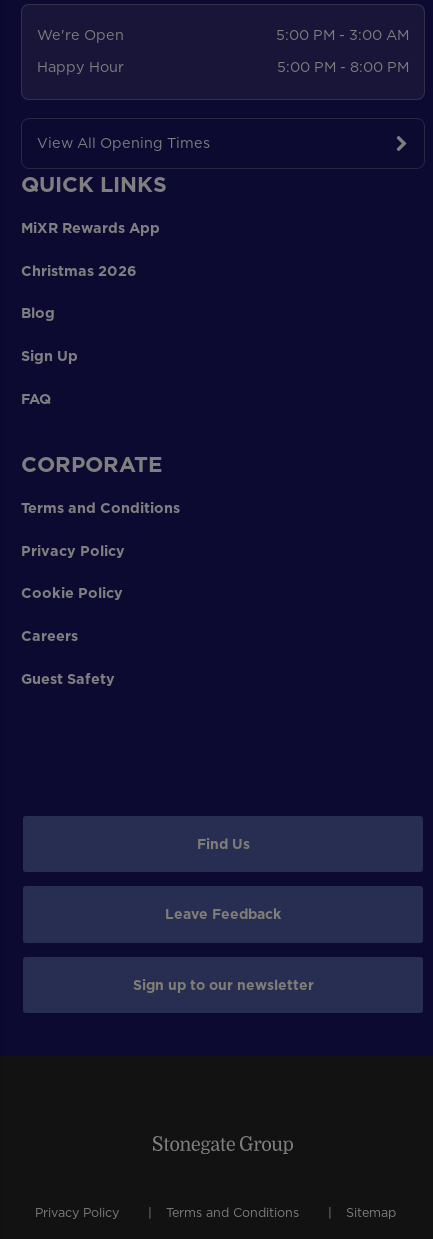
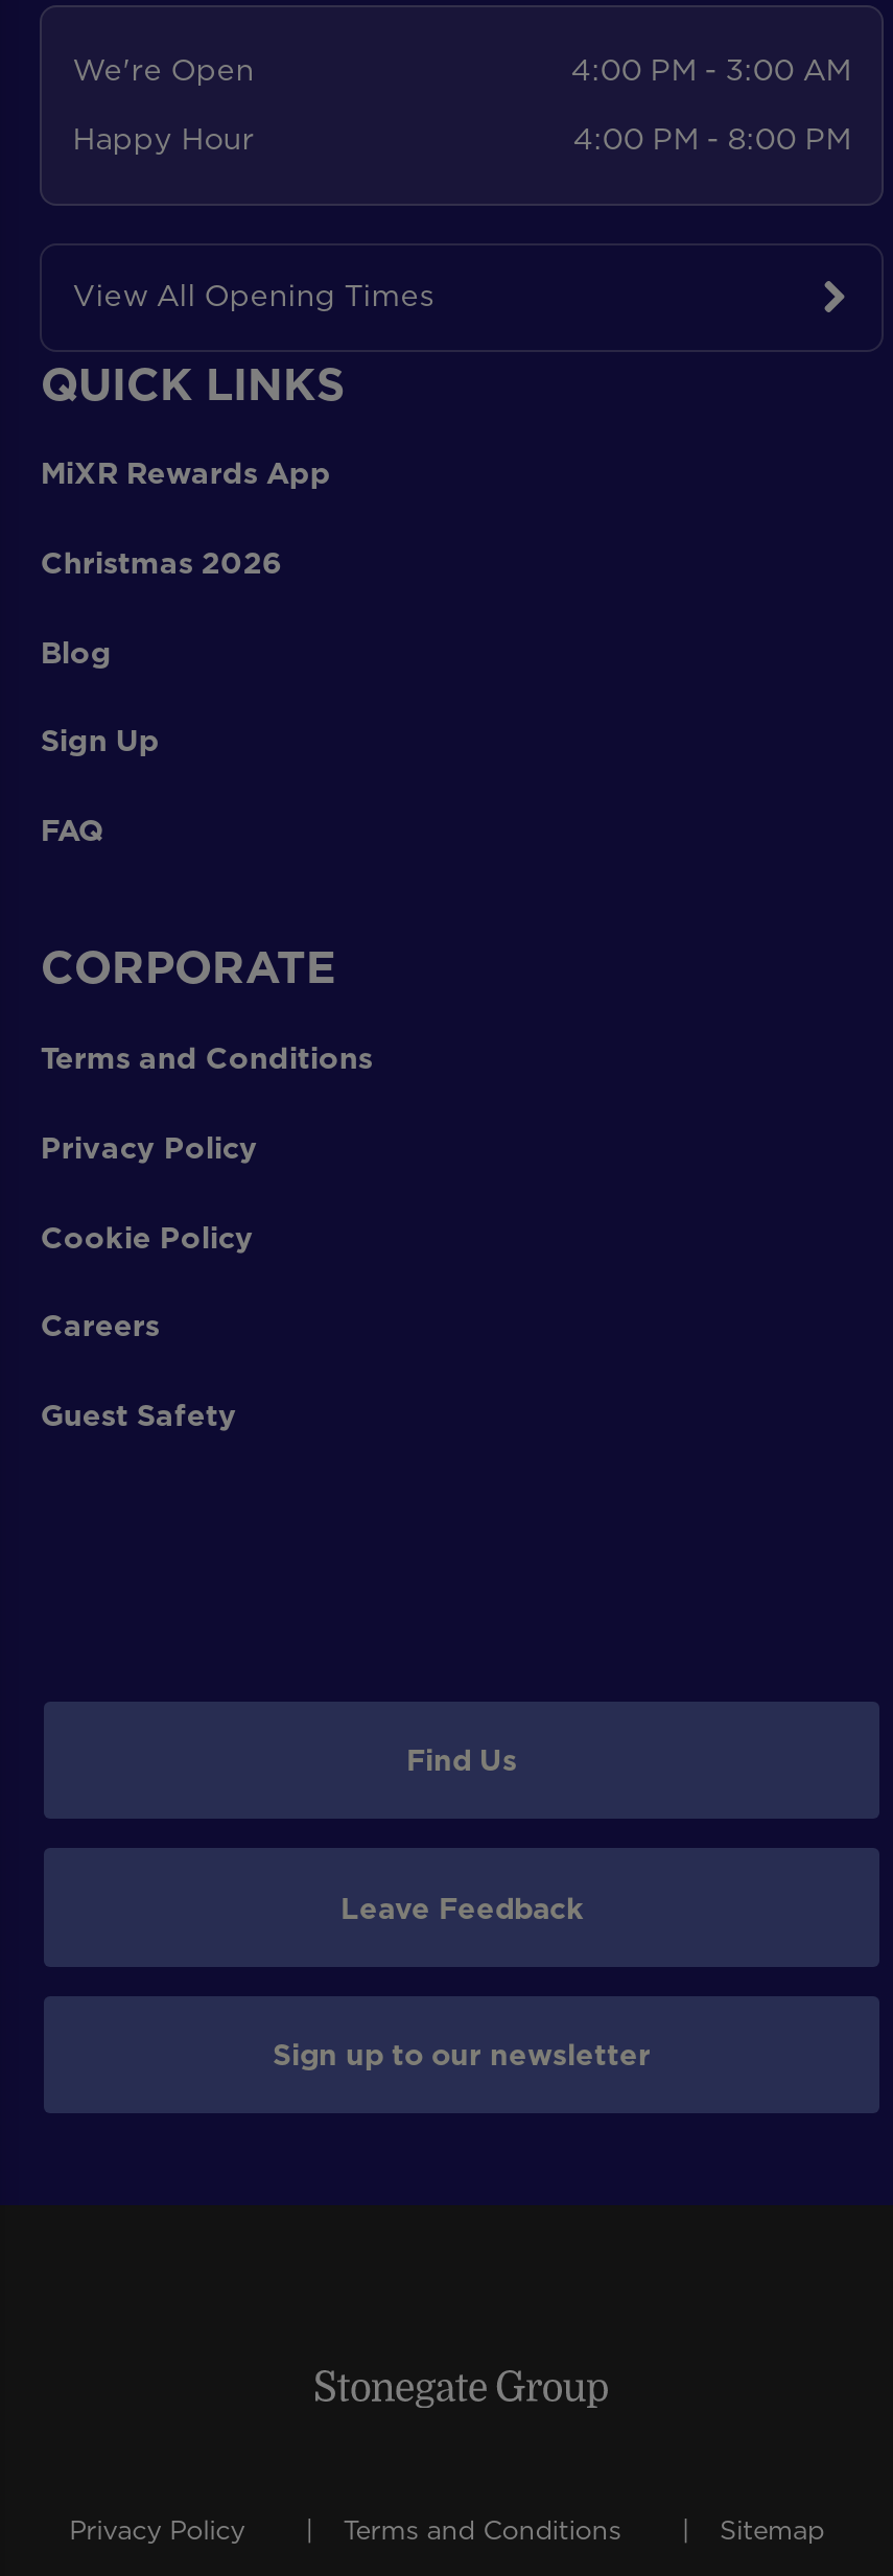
- 5:00 PM - 3:00 AM
+ 4:00 PM - 3:00 AM

- 5:00 PM - 8:00 PM
+ 4:00 PM - 8:00 PM
